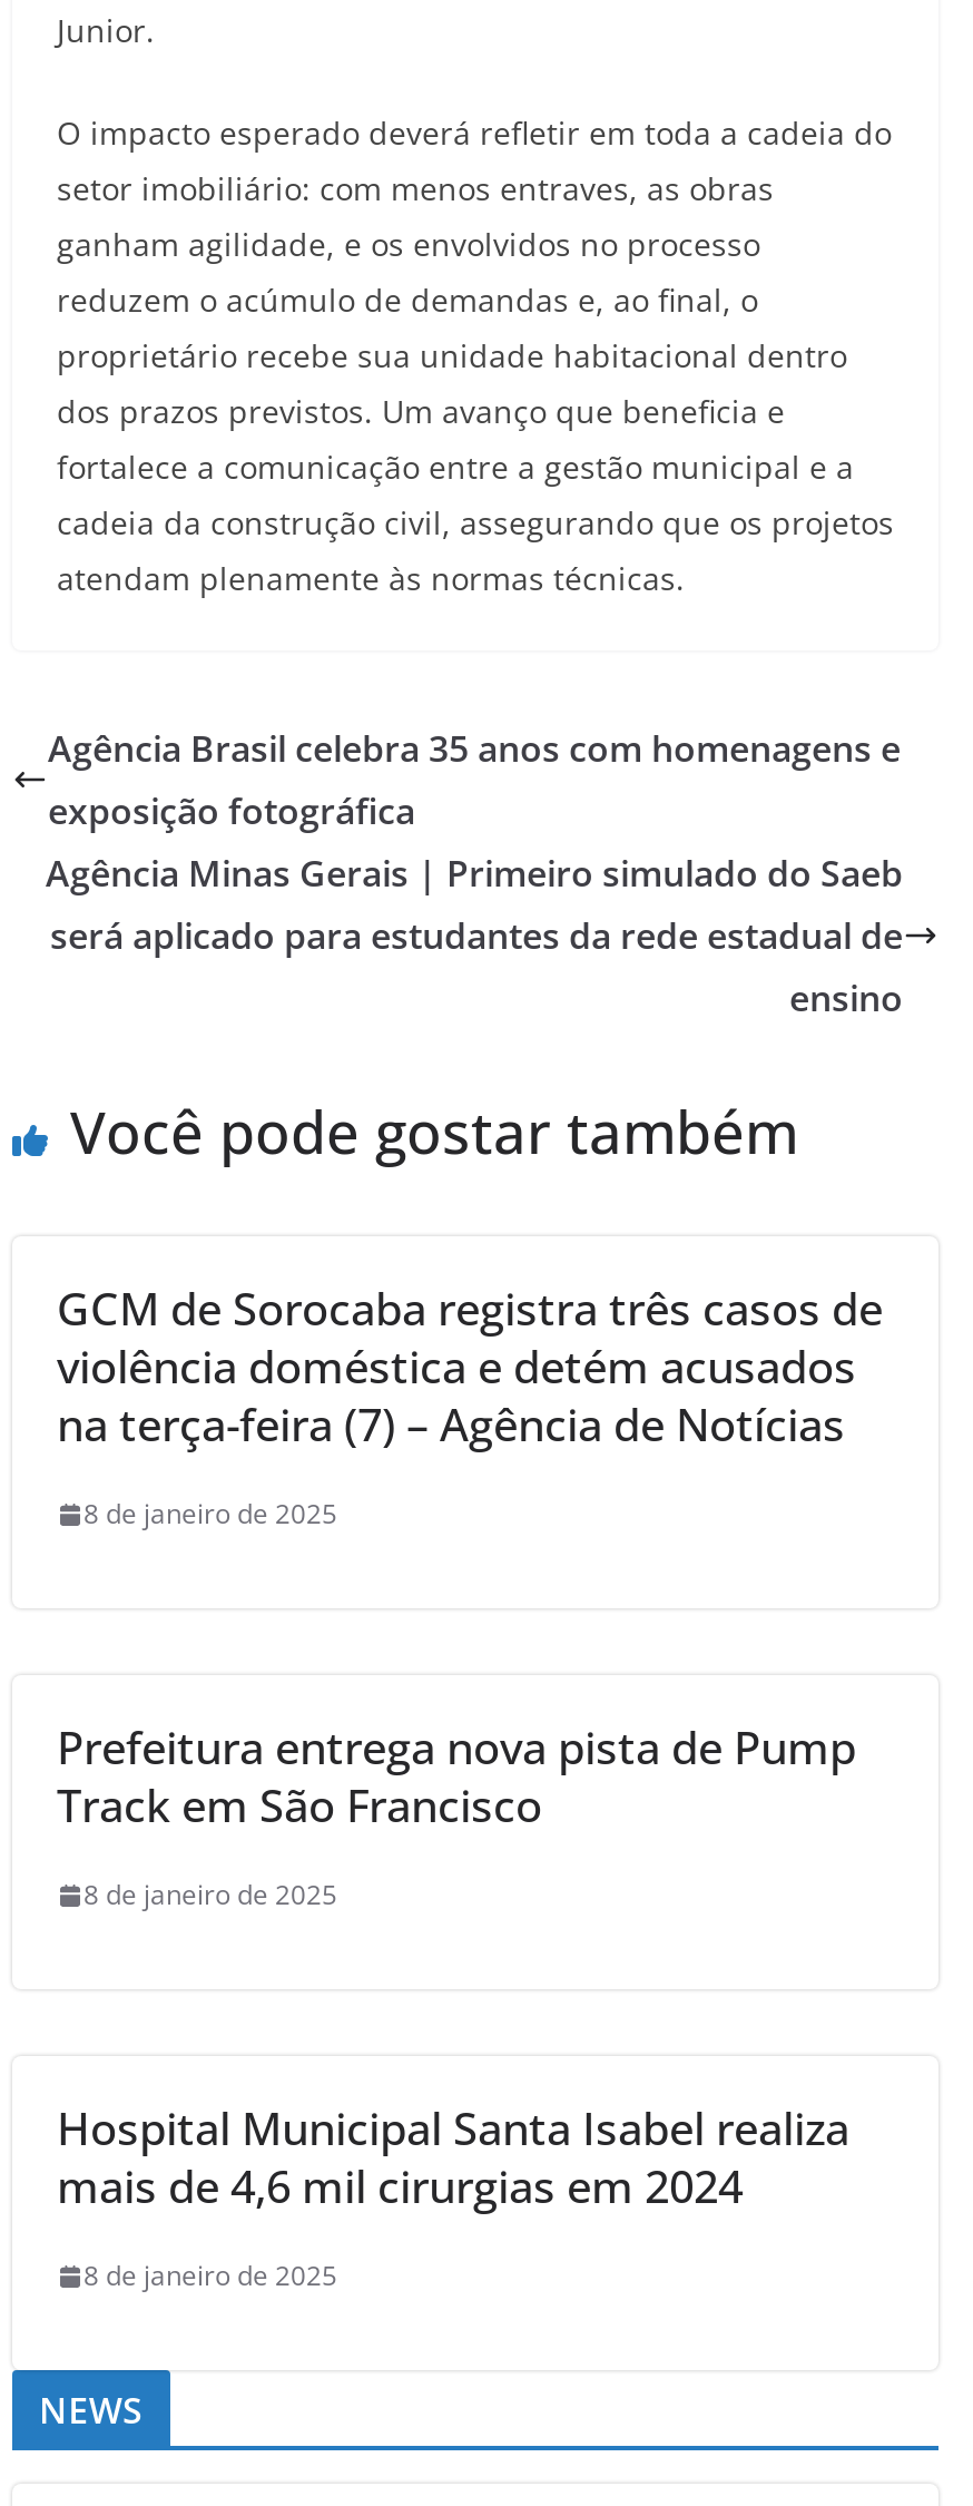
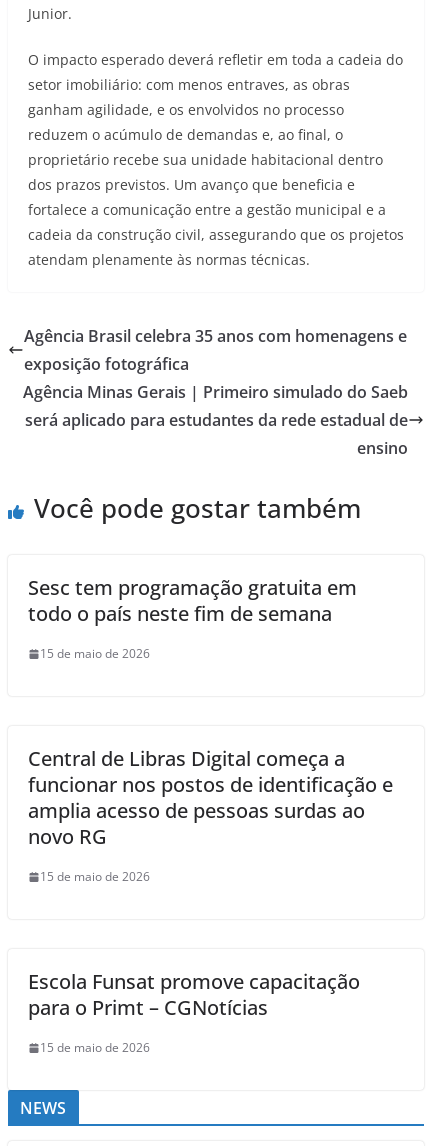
- GCM de Sorocaba registra três casos de
- violência doméstica e detém acusados
- na terça-feira (7) – Agência de Notícias
+ Sesc tem programação gratuita em
+ todo o país neste fim de semana

- 8 de janeiro de 2025
+ 15 de maio de 2026

- Prefeitura entrega nova pista de Pump
- Track em São Francisco
+ Central de Libras Digital começa a
+ funcionar nos postos de identificação e
+ amplia acesso de pessoas surdas ao
+ novo RG

- 8 de janeiro de 2025
+ 15 de maio de 2026

- Hospital Municipal Santa Isabel realiza
- mais de 4,6 mil cirurgias em 2024
+ Escola Funsat promove capacitação
+ para o Primt – CGNotícias

- 8 de janeiro de 2025
+ 15 de maio de 2026
